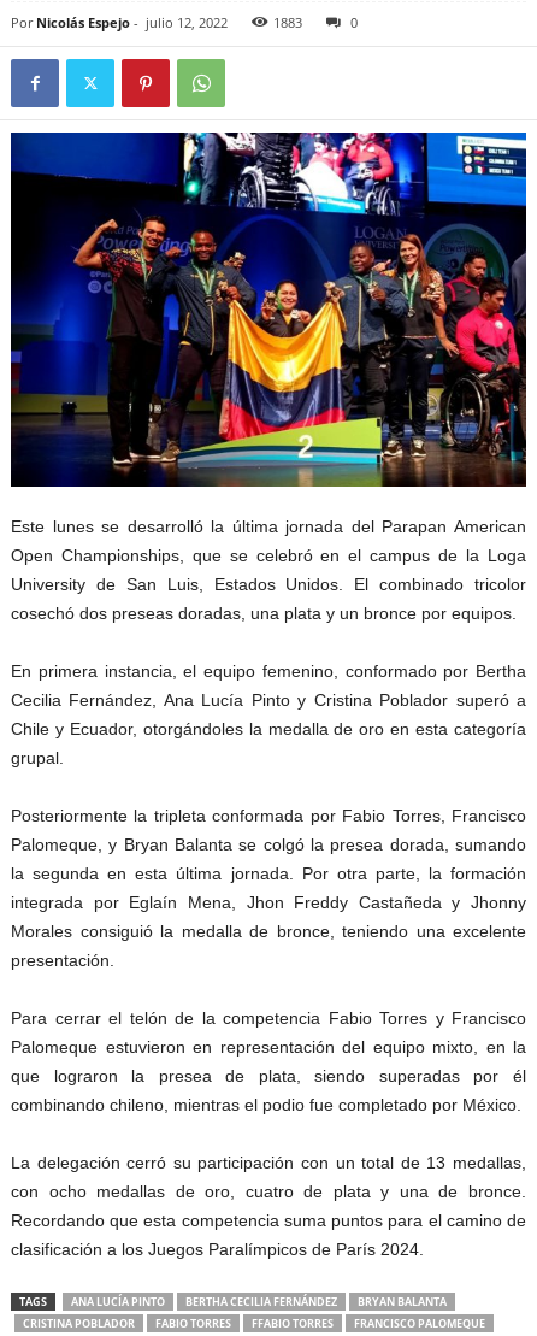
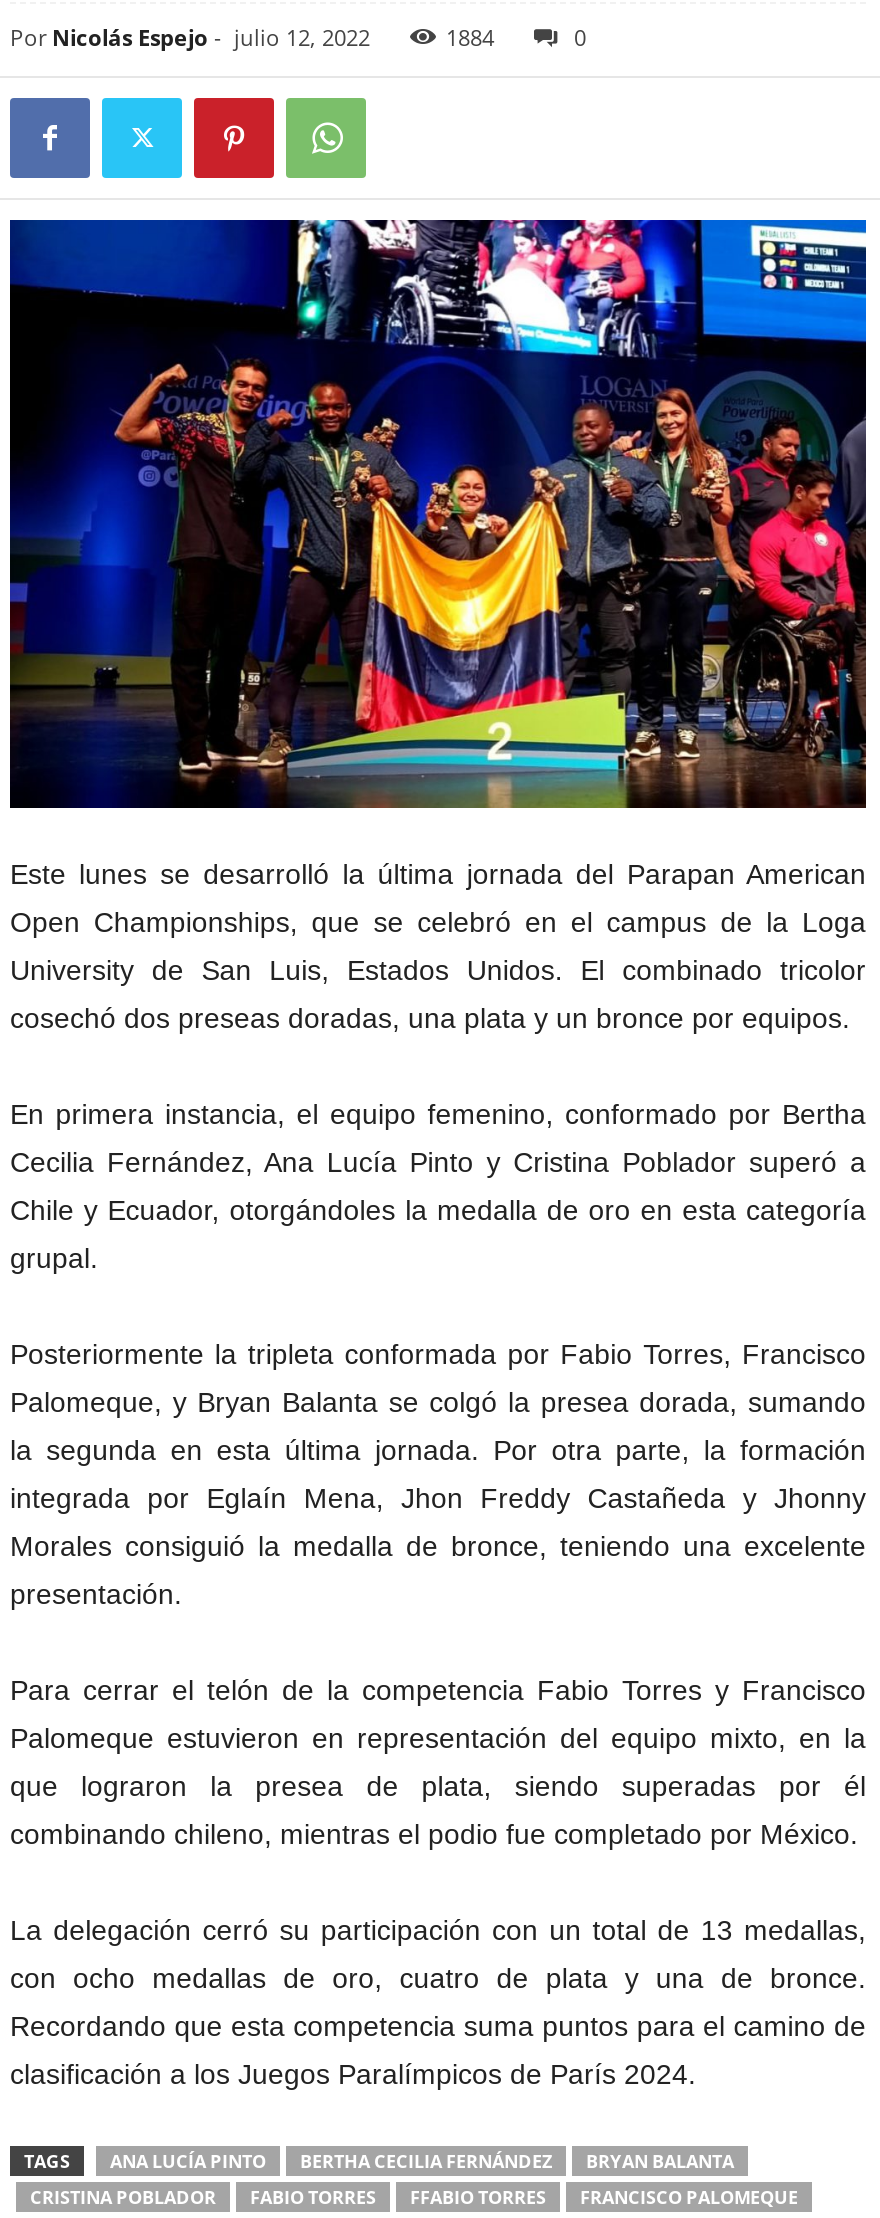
- 1883
+ 1884
